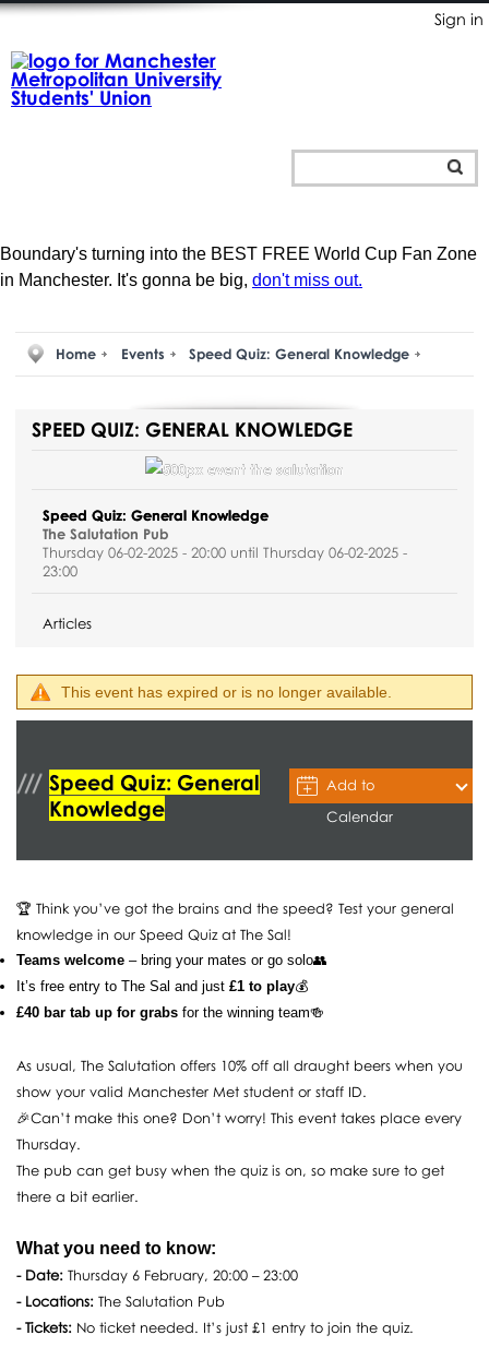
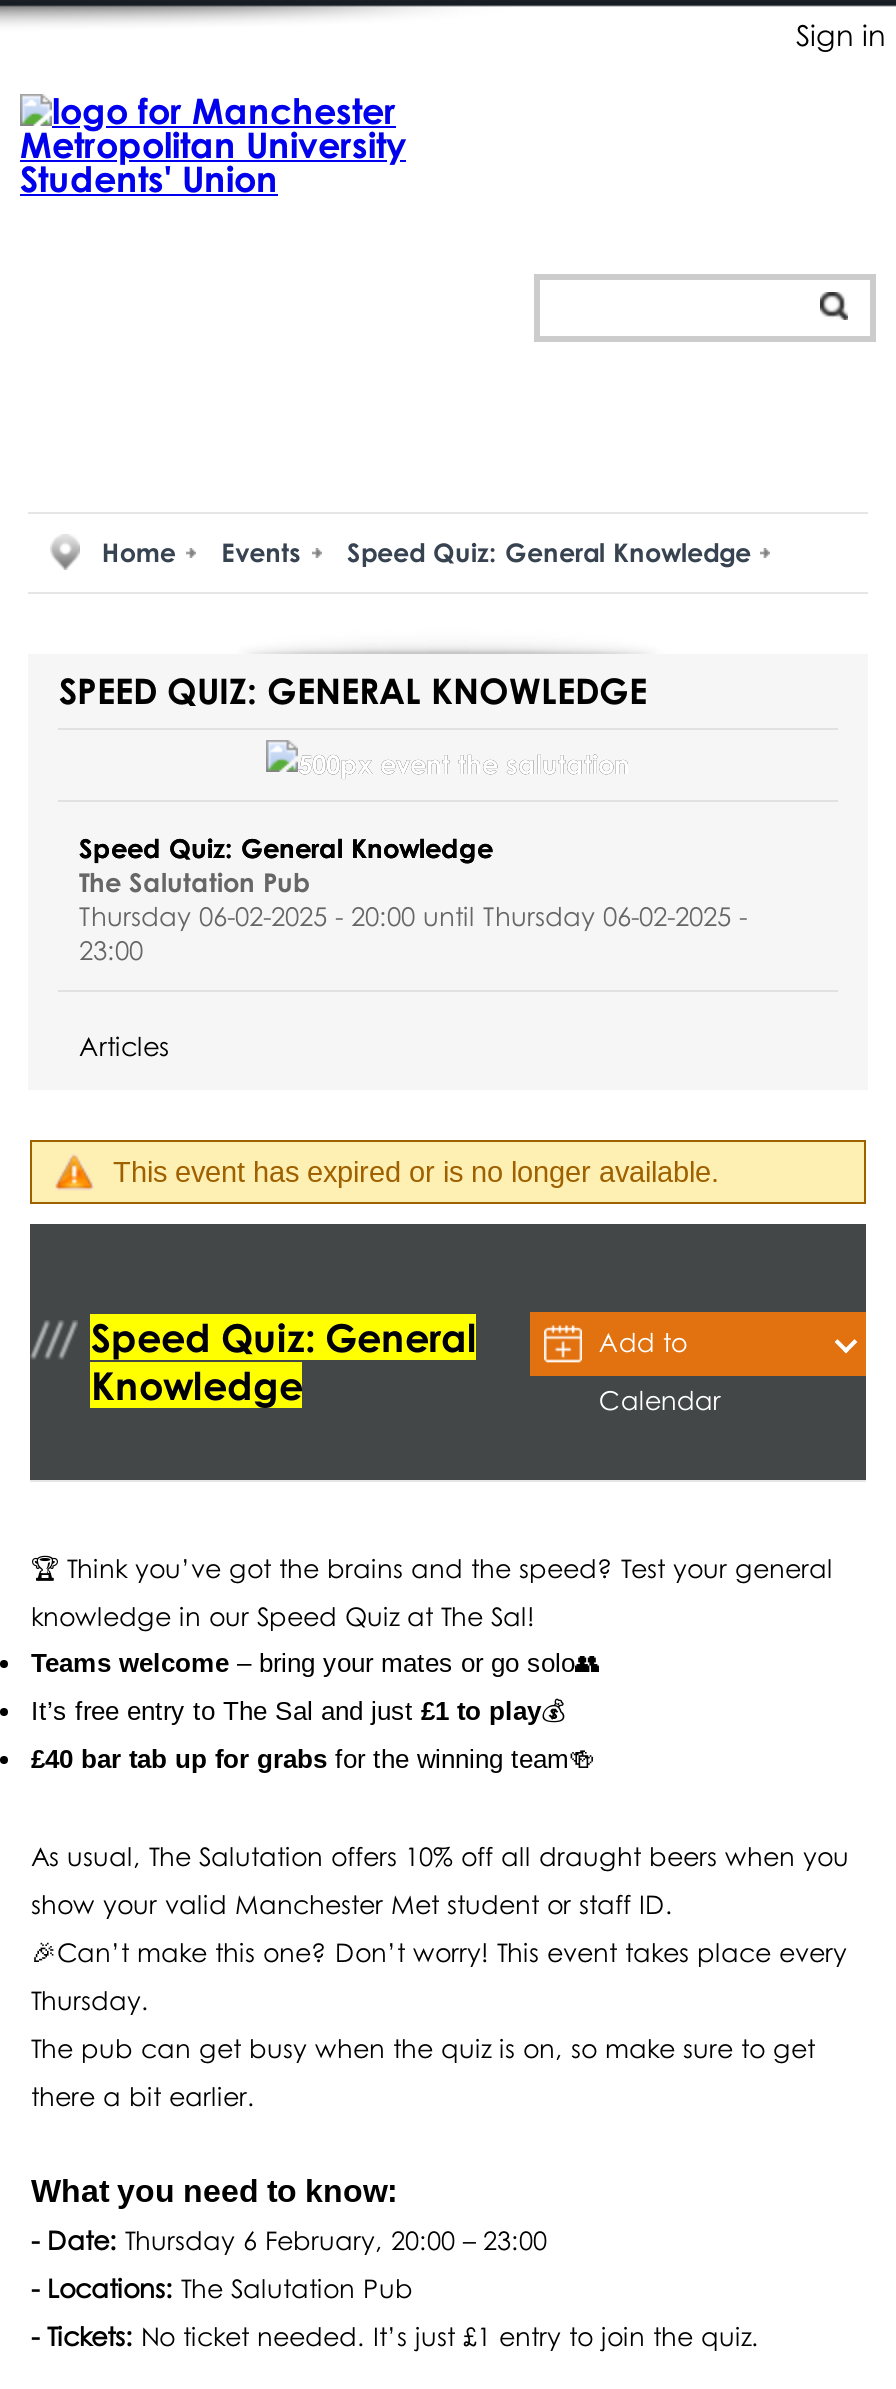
- Boundary's turning into the BEST FREE World Cup Fan Zone
- in Manchester. It's gonna be big, don't miss out.
